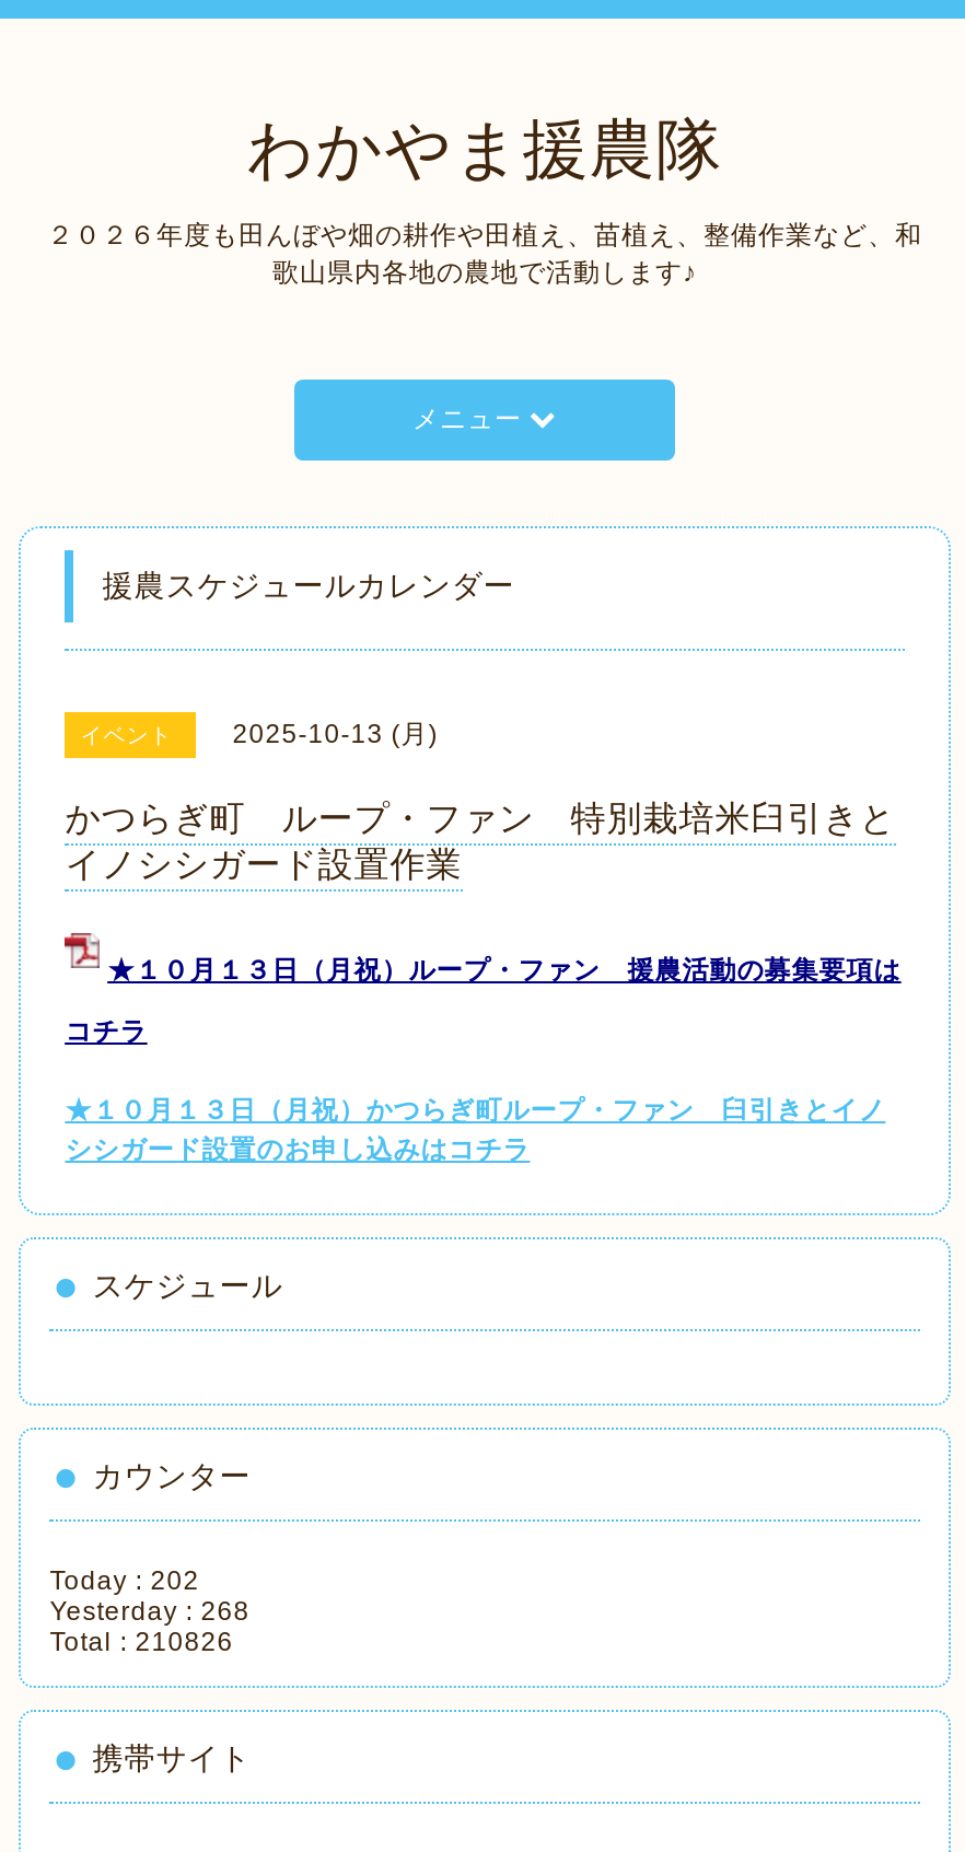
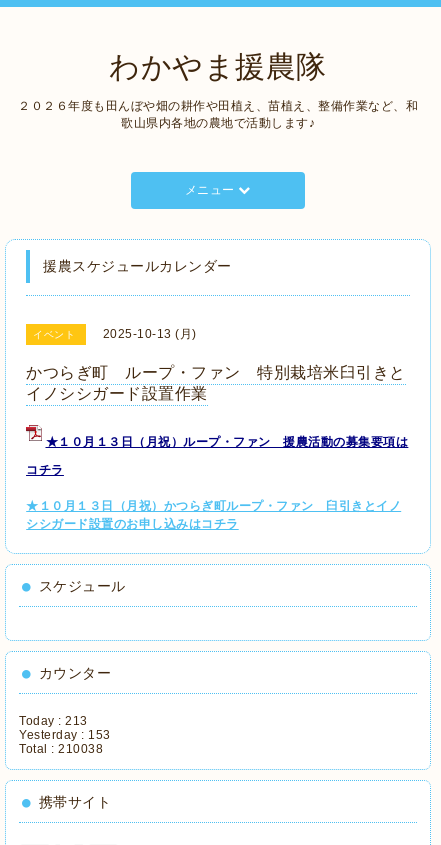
- Today : 202
+ Today : 213

- Yesterday : 268
+ Yesterday : 153

- Total : 210826
+ Total : 210038
